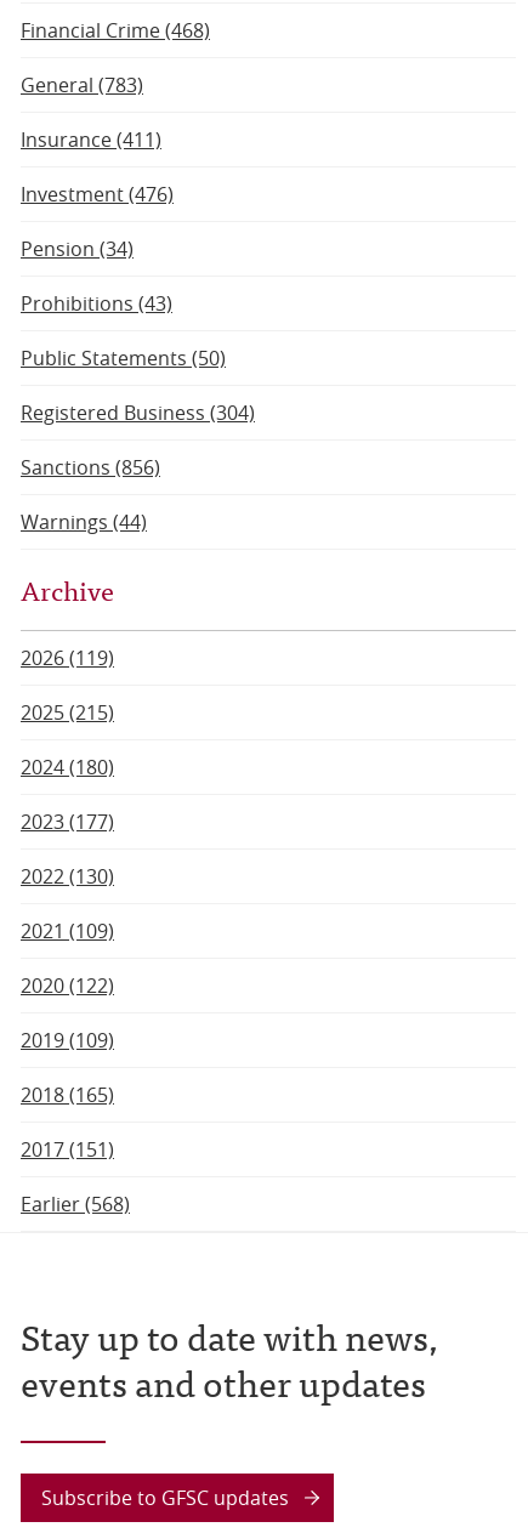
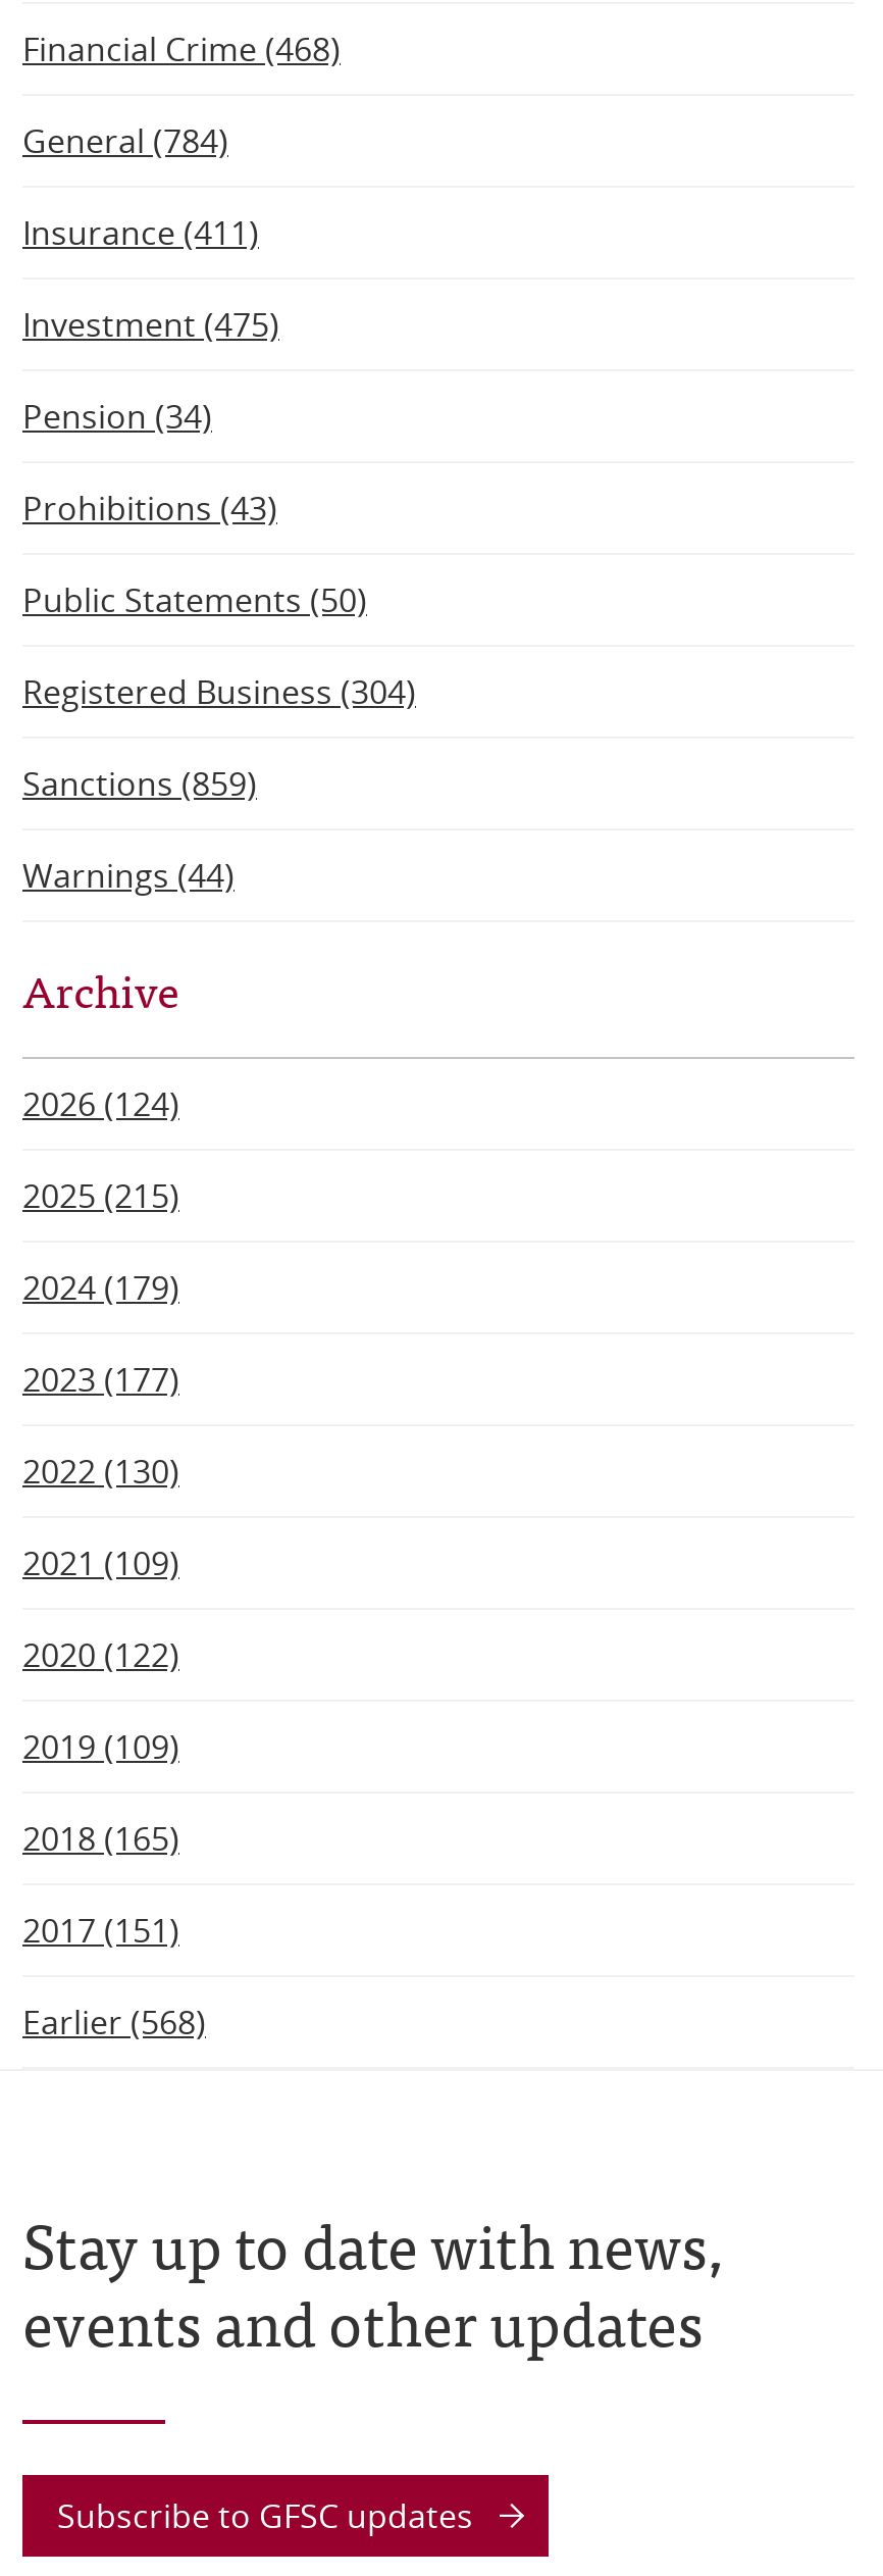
- General (783)
+ General (784)

- Investment (476)
+ Investment (475)

- Sanctions (856)
+ Sanctions (859)

- 2026 (119)
+ 2026 (124)

- 2024 (180)
+ 2024 (179)
